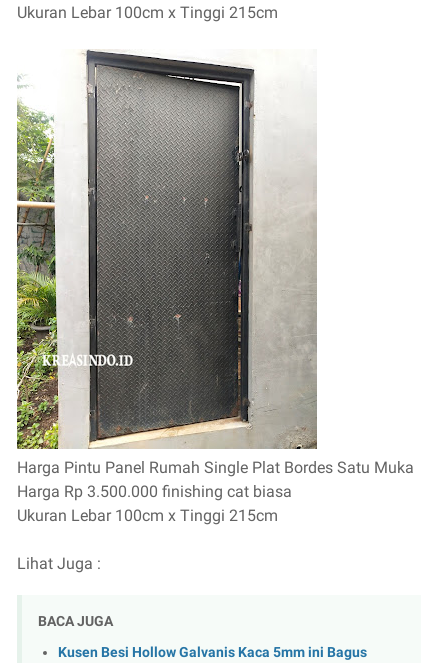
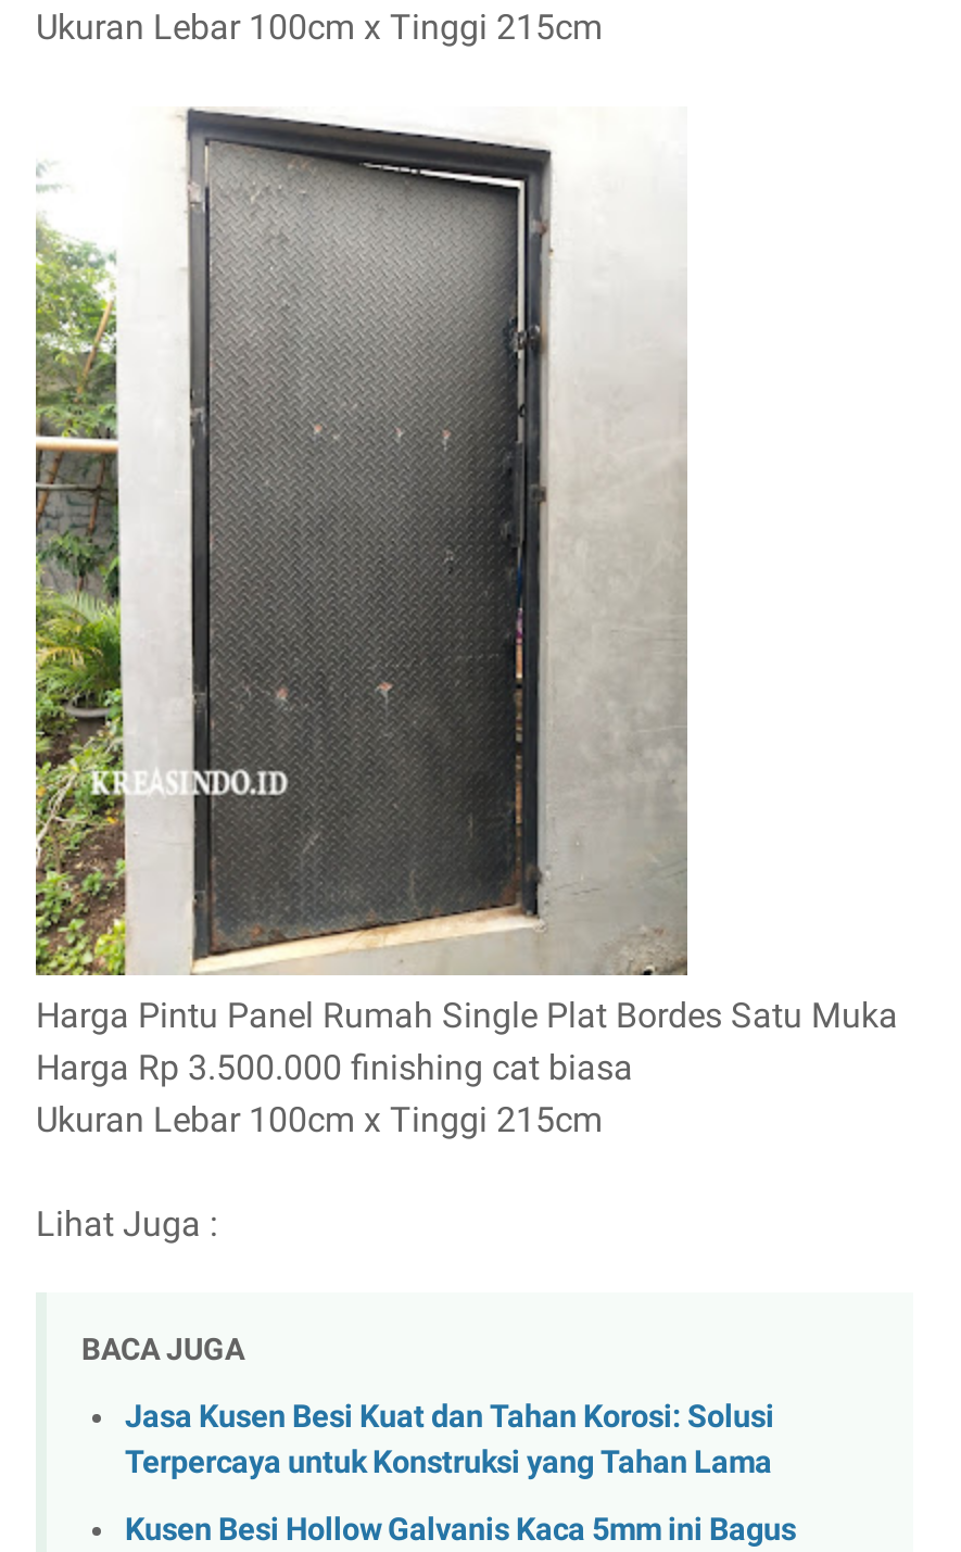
+ Jasa Kusen Besi Kuat dan Tahan Korosi: Solusi
+ Terpercaya untuk Konstruksi yang Tahan Lama
